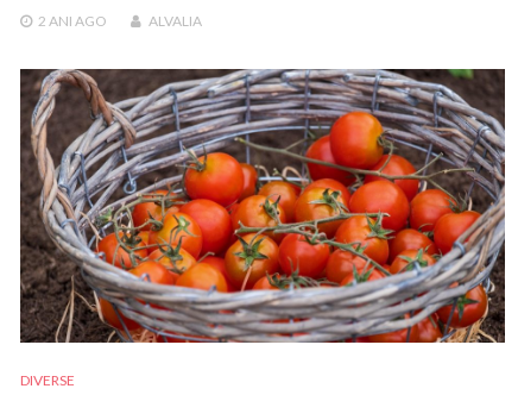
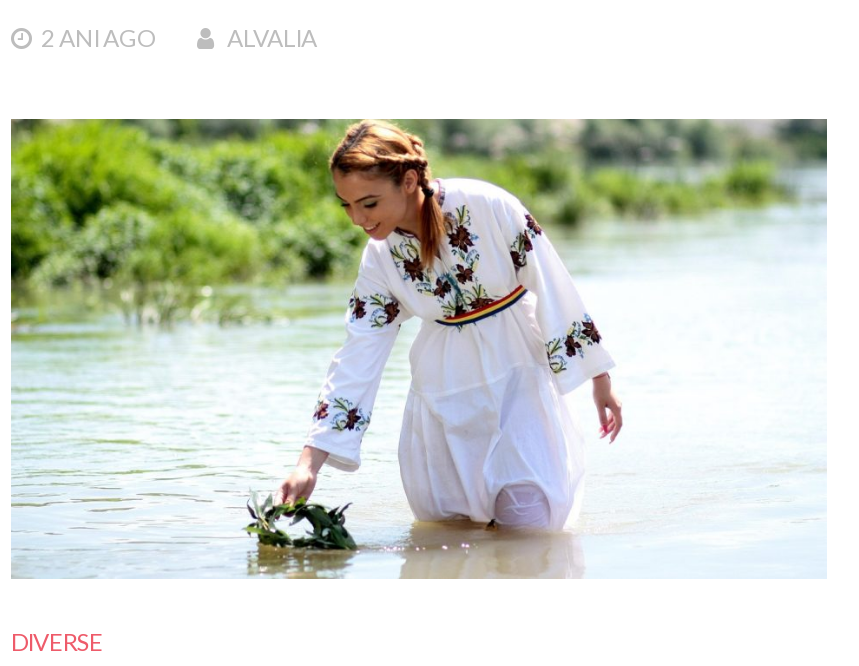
- [image]
+ [image]
